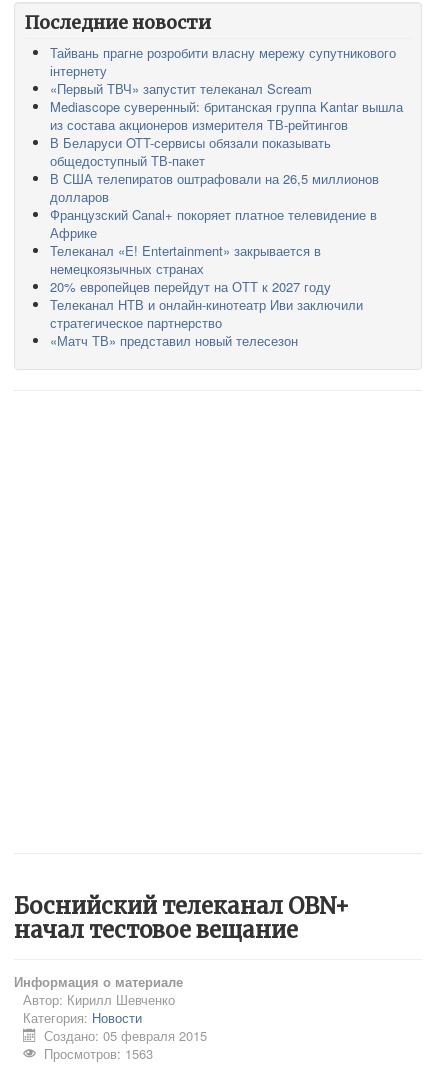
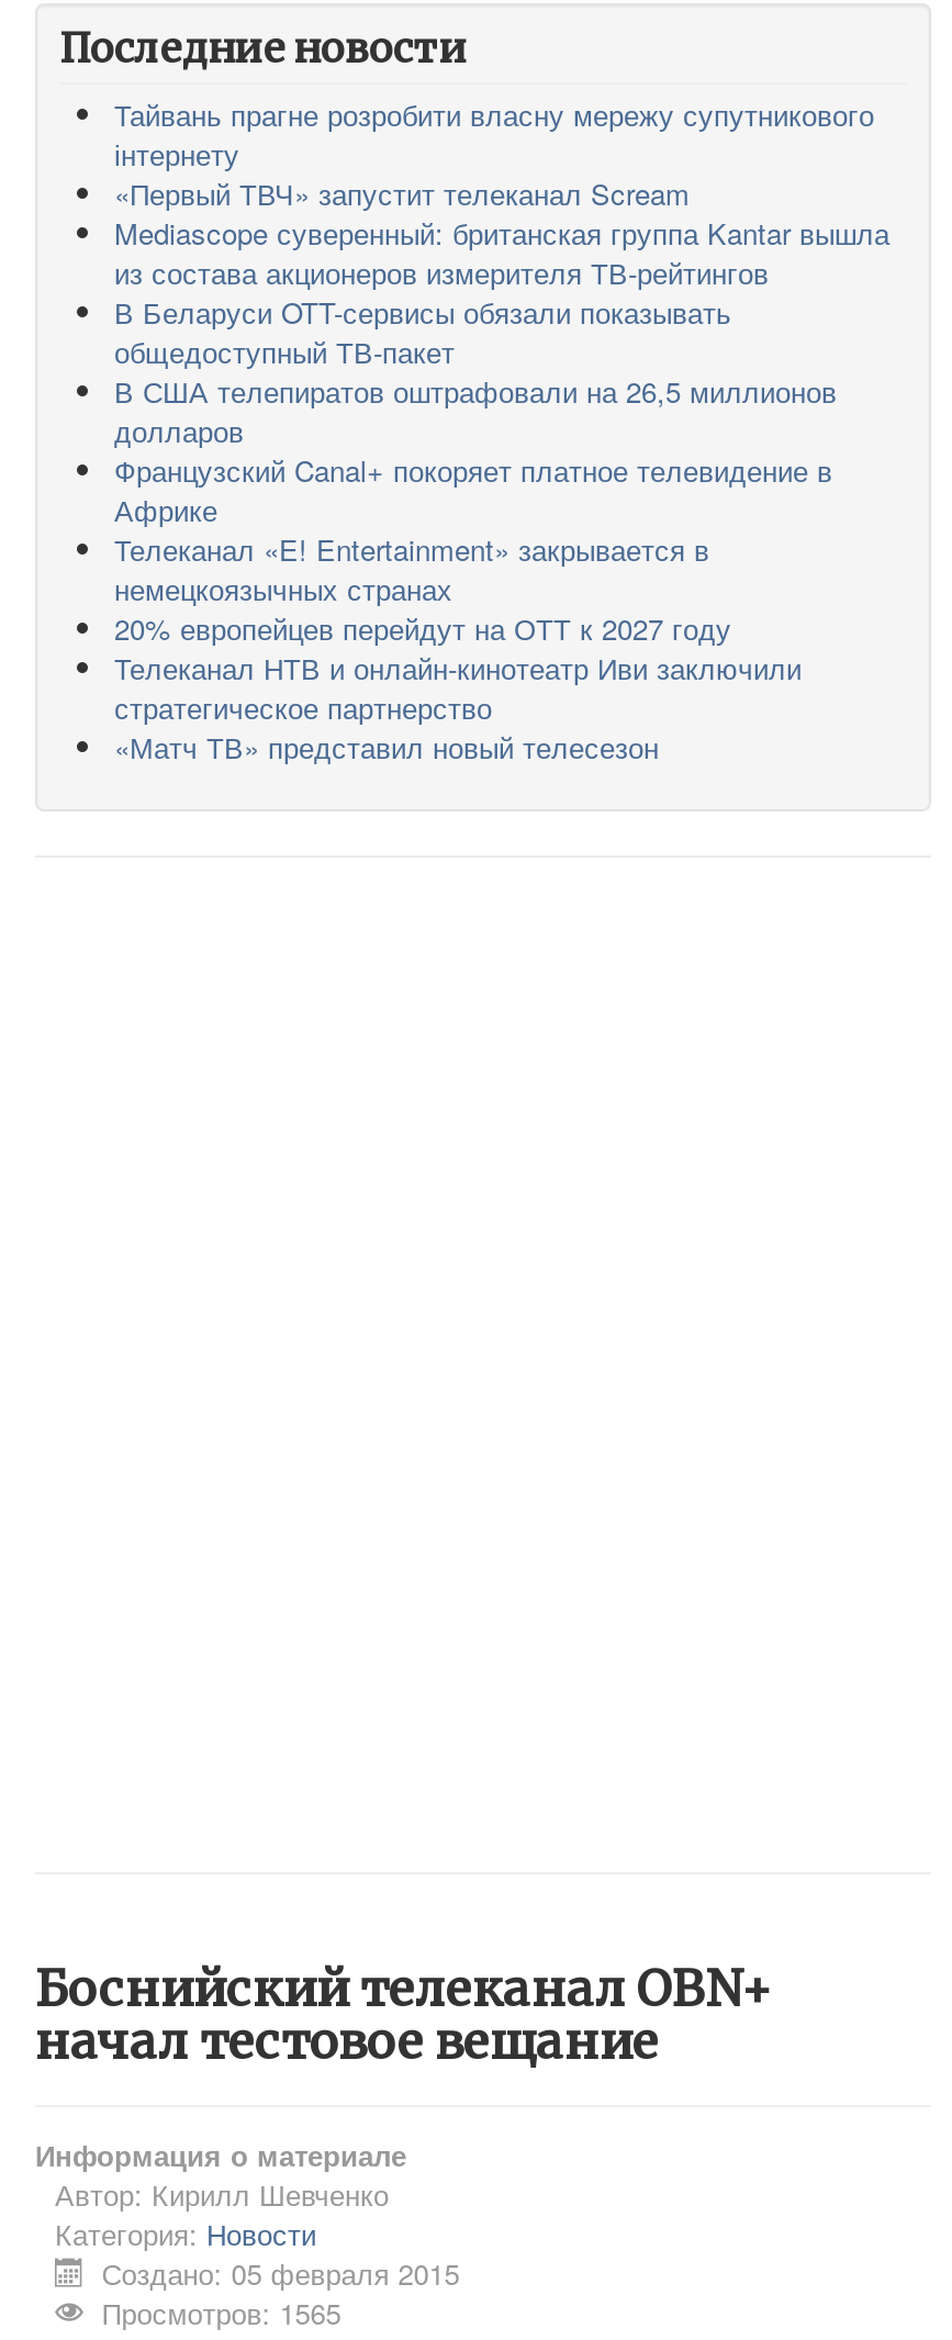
- Просмотров: 1563
+ Просмотров: 1565
